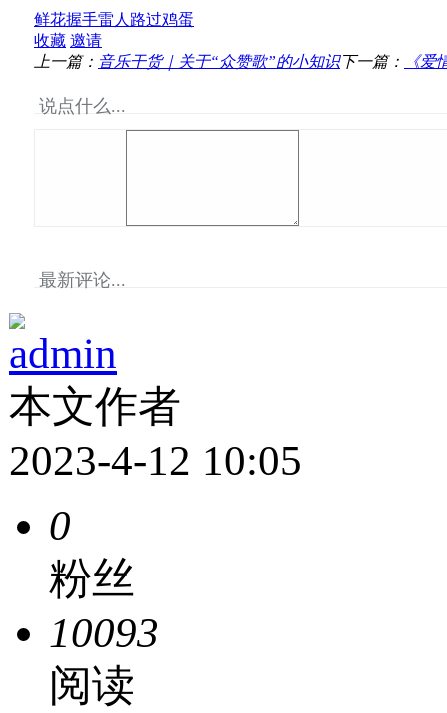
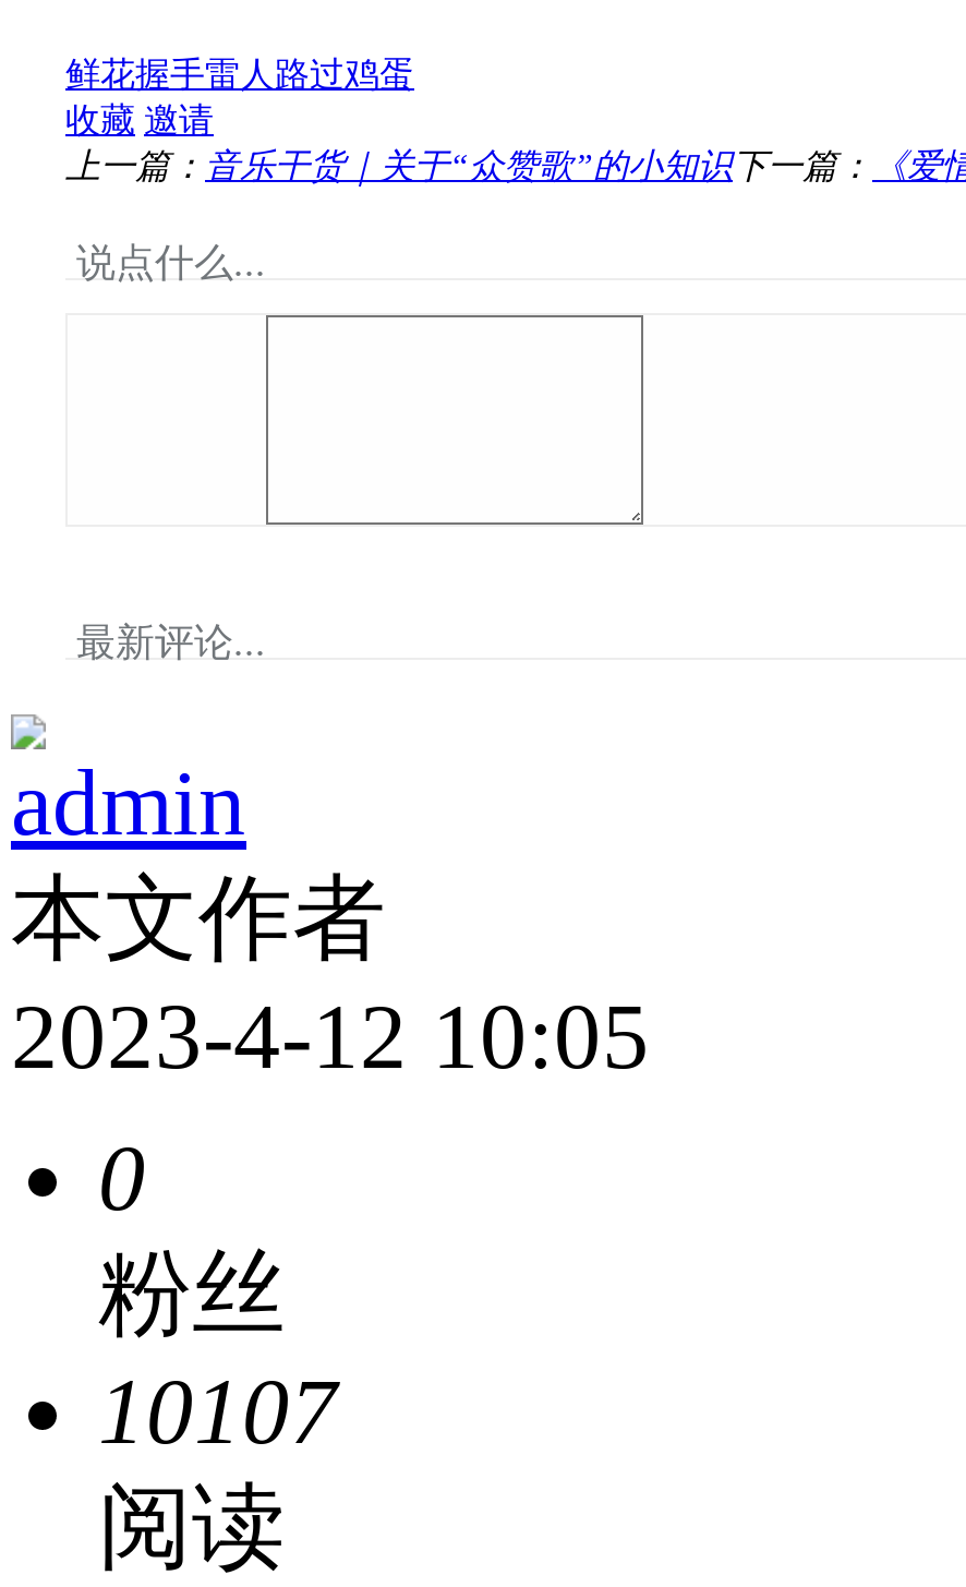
- 10093
+ 10107
